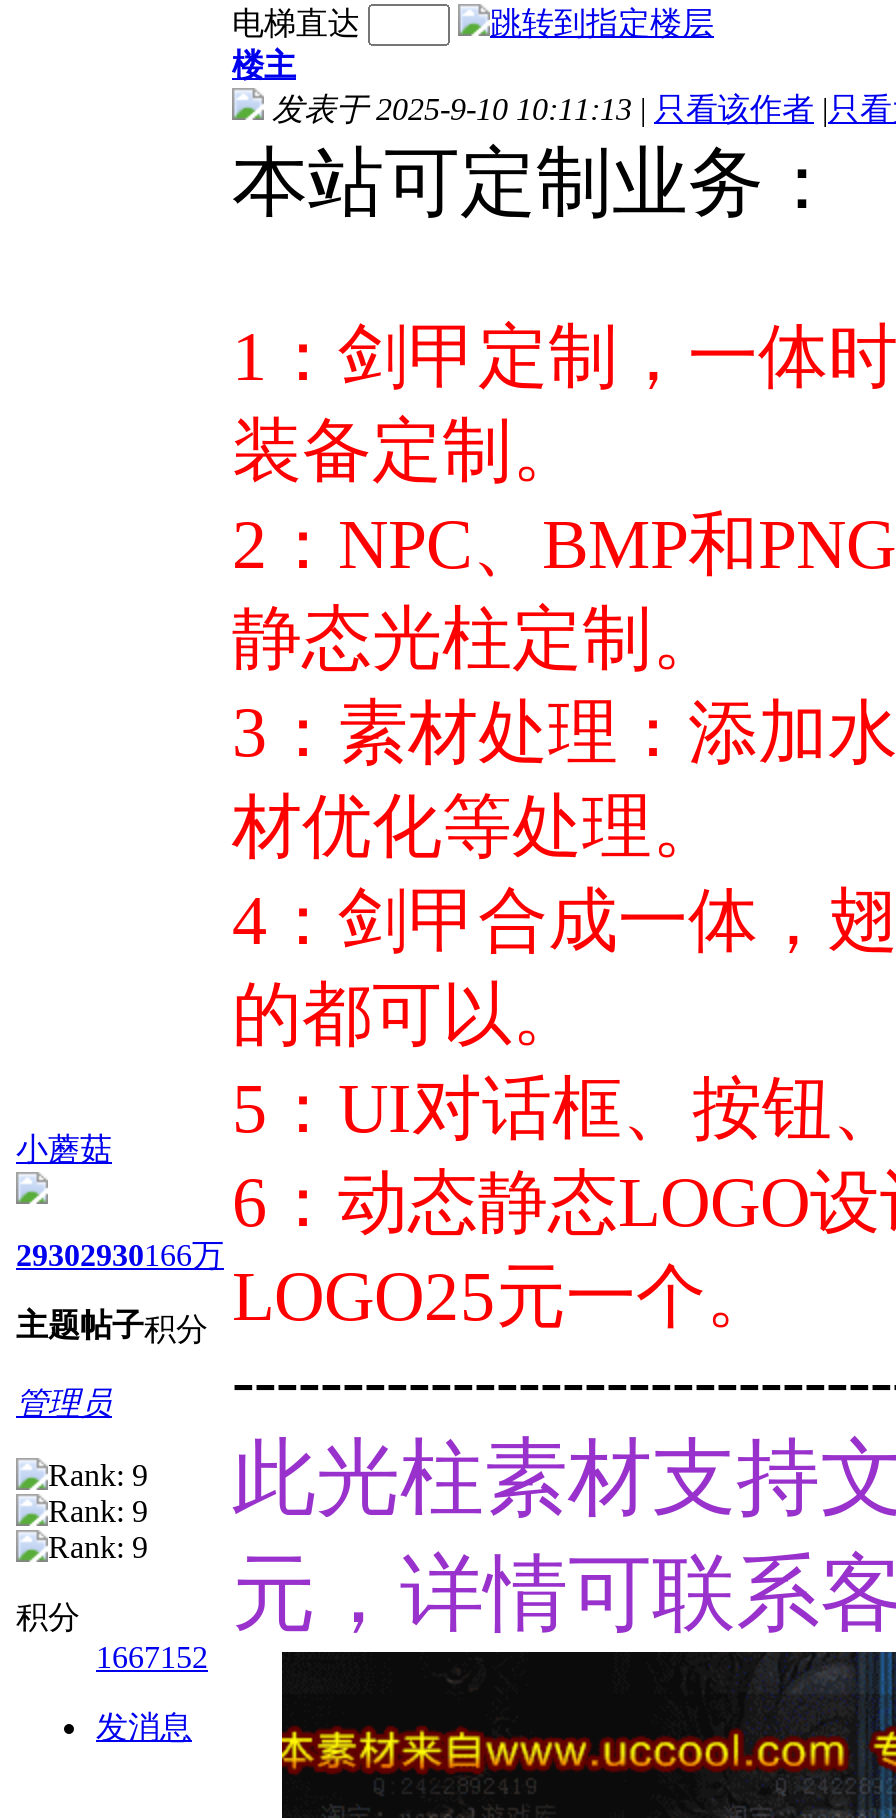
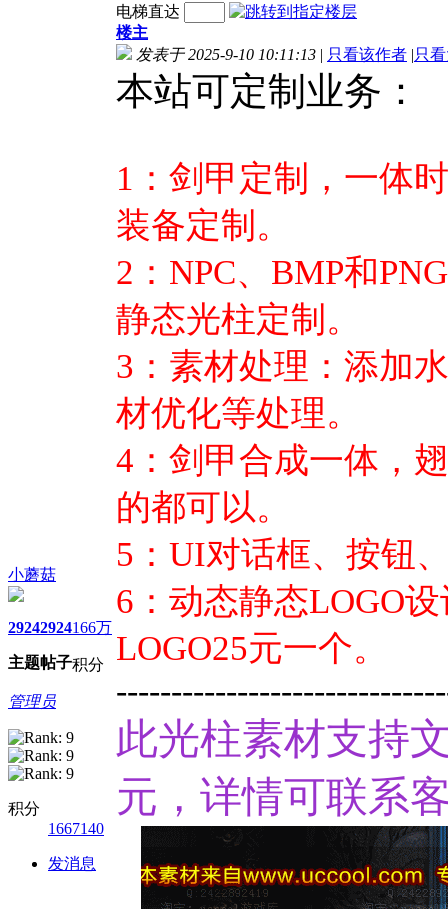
- 2930
+ 2924

- 2930
+ 2924

- 1667152
+ 1667140
